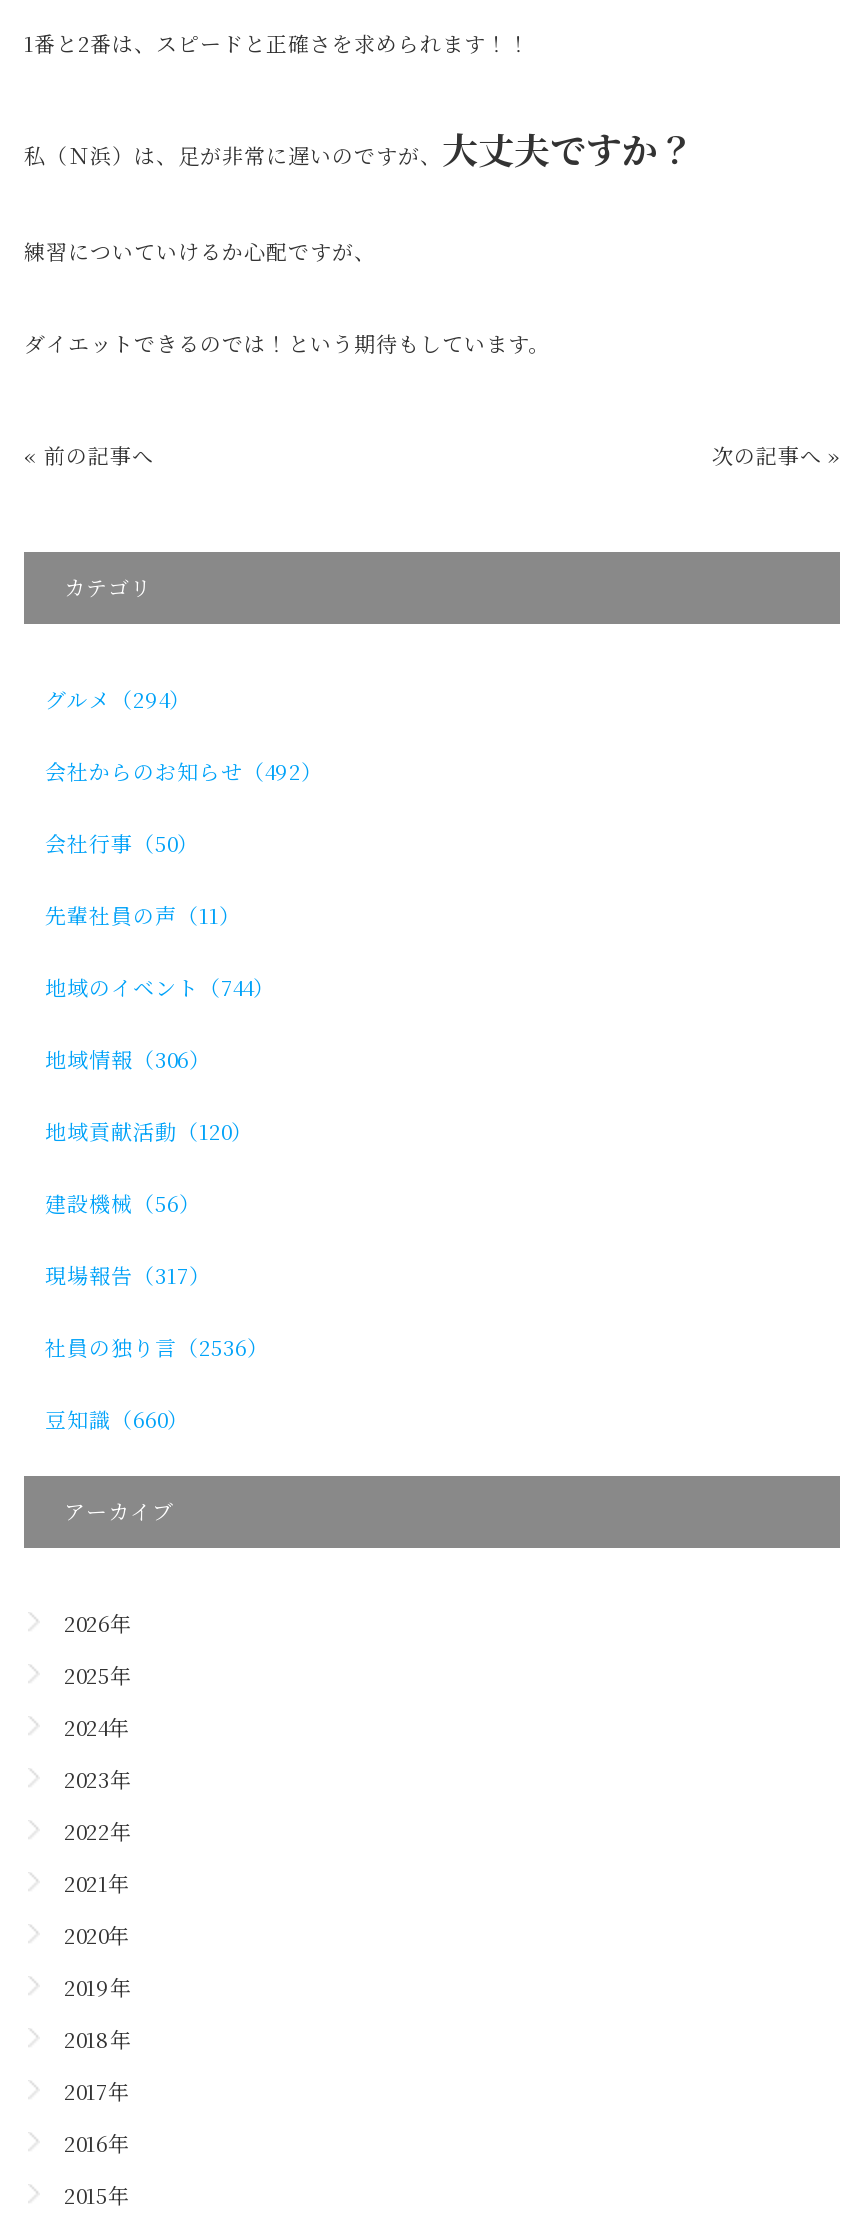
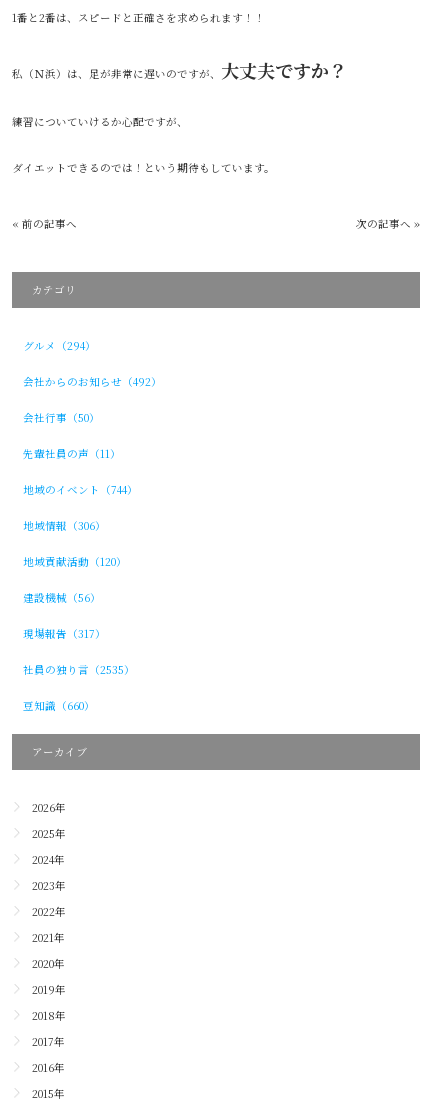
- 社員の独り言（2536）
+ 社員の独り言（2535）
